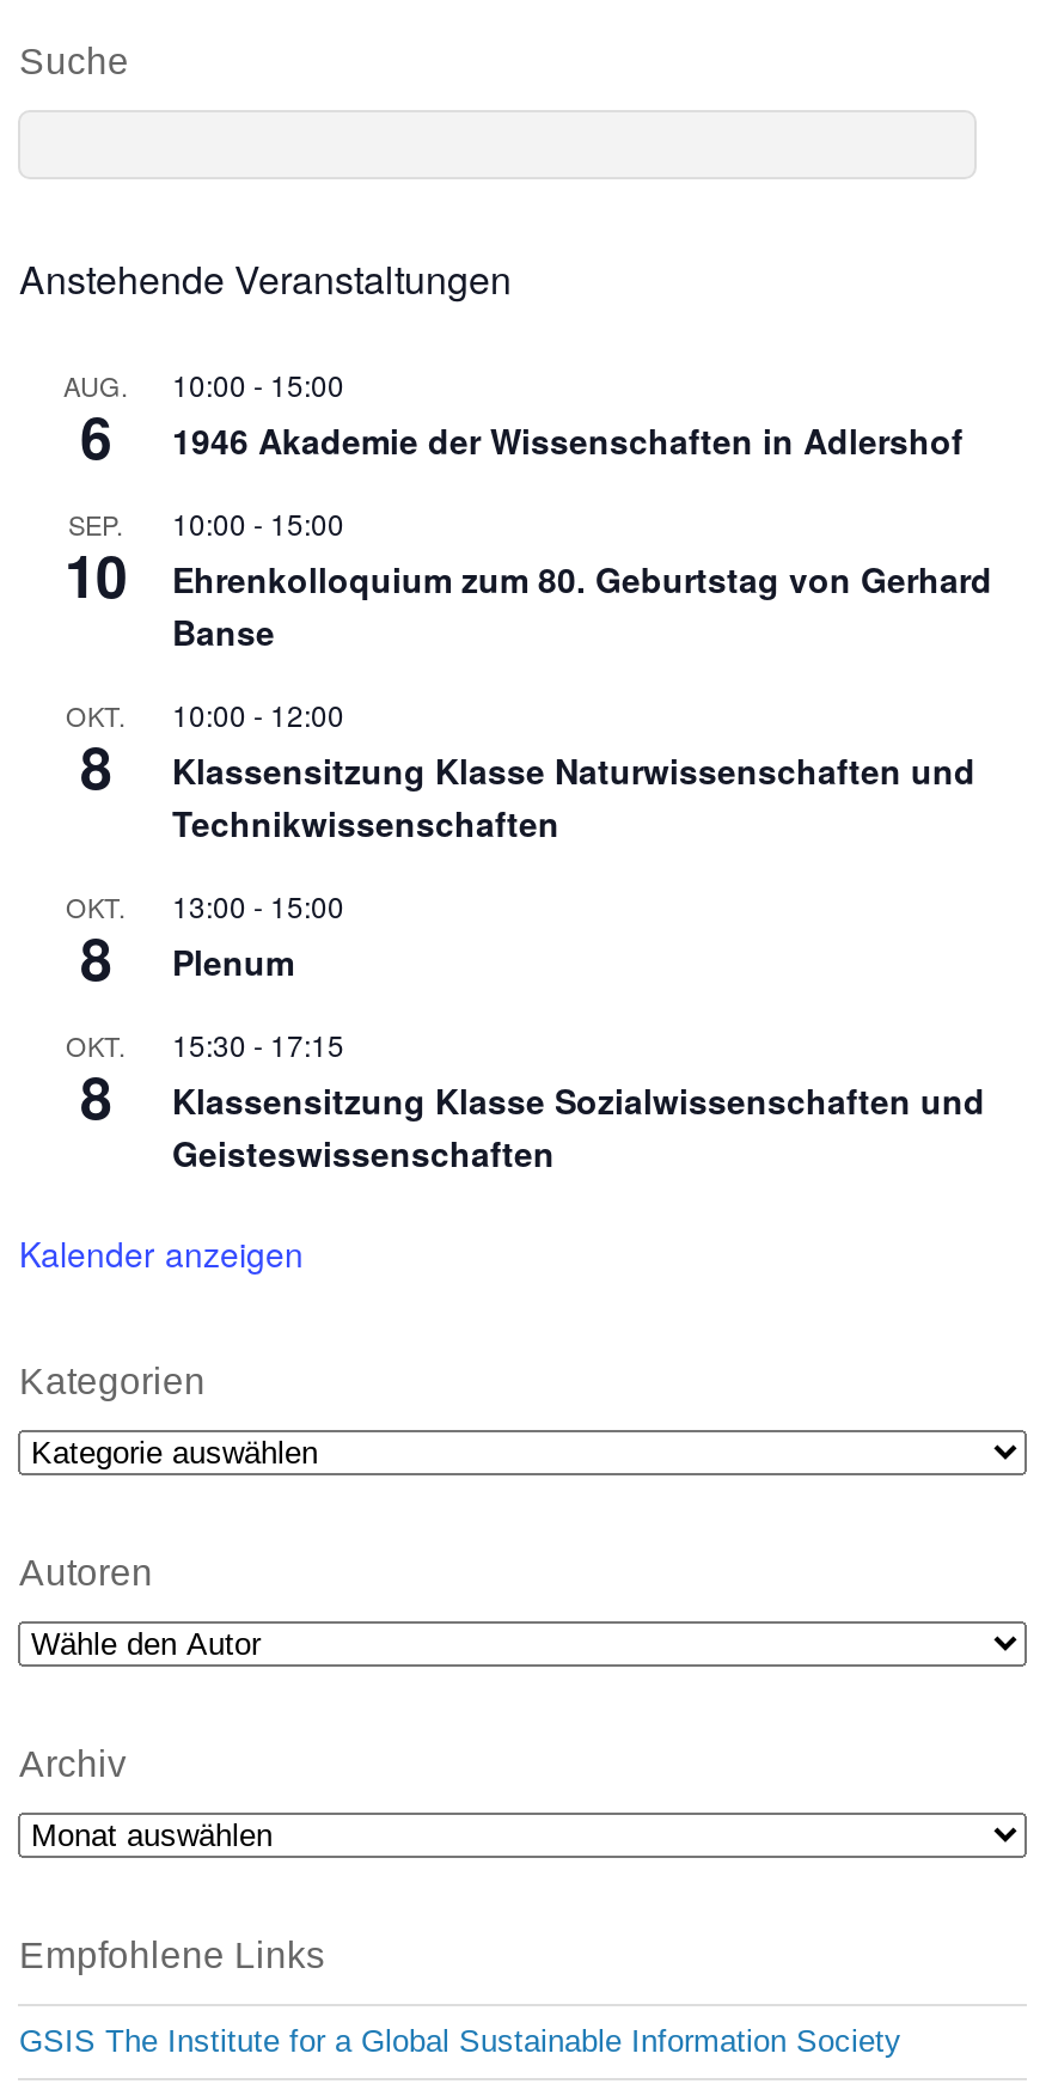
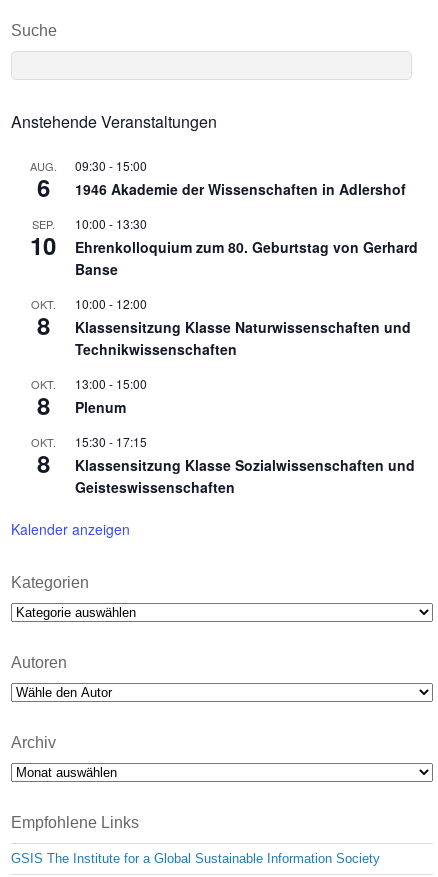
- AUG. 10:00 - 15:00
+ AUG. 09:30 - 15:00

- SEP. 10:00 - 15:00
+ SEP. 10:00 - 13:30
